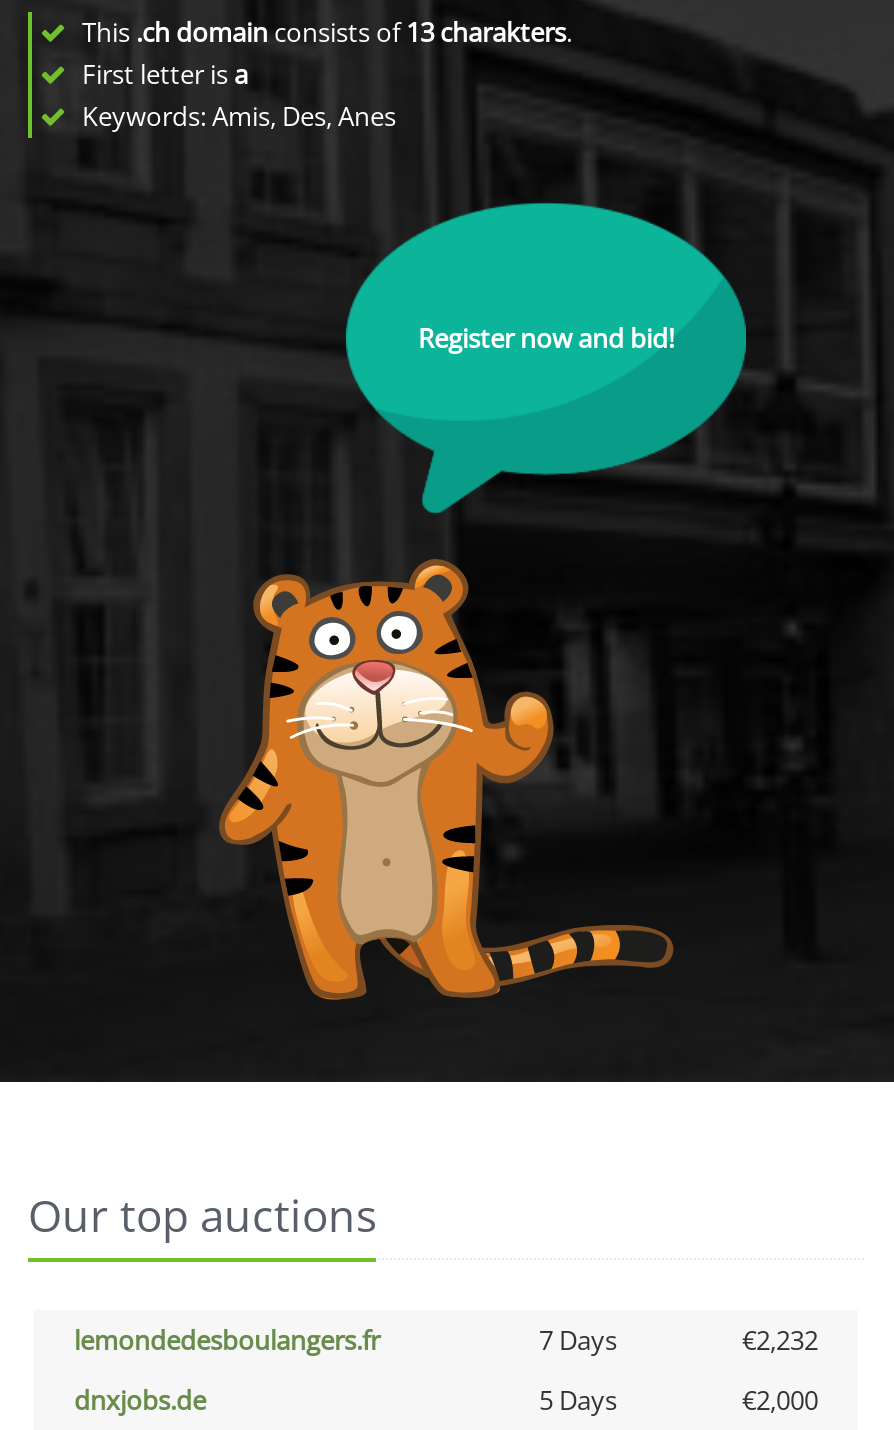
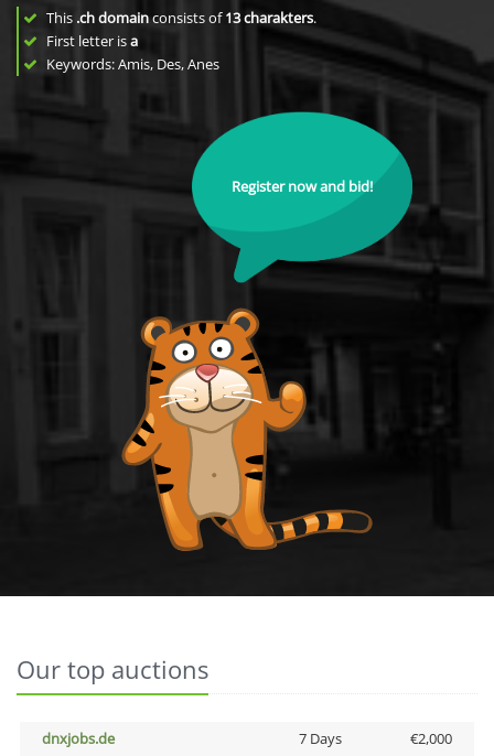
- lemondedesboulangers.fr
- 7 Days
- €2,232

- 5 Days
+ 7 Days
